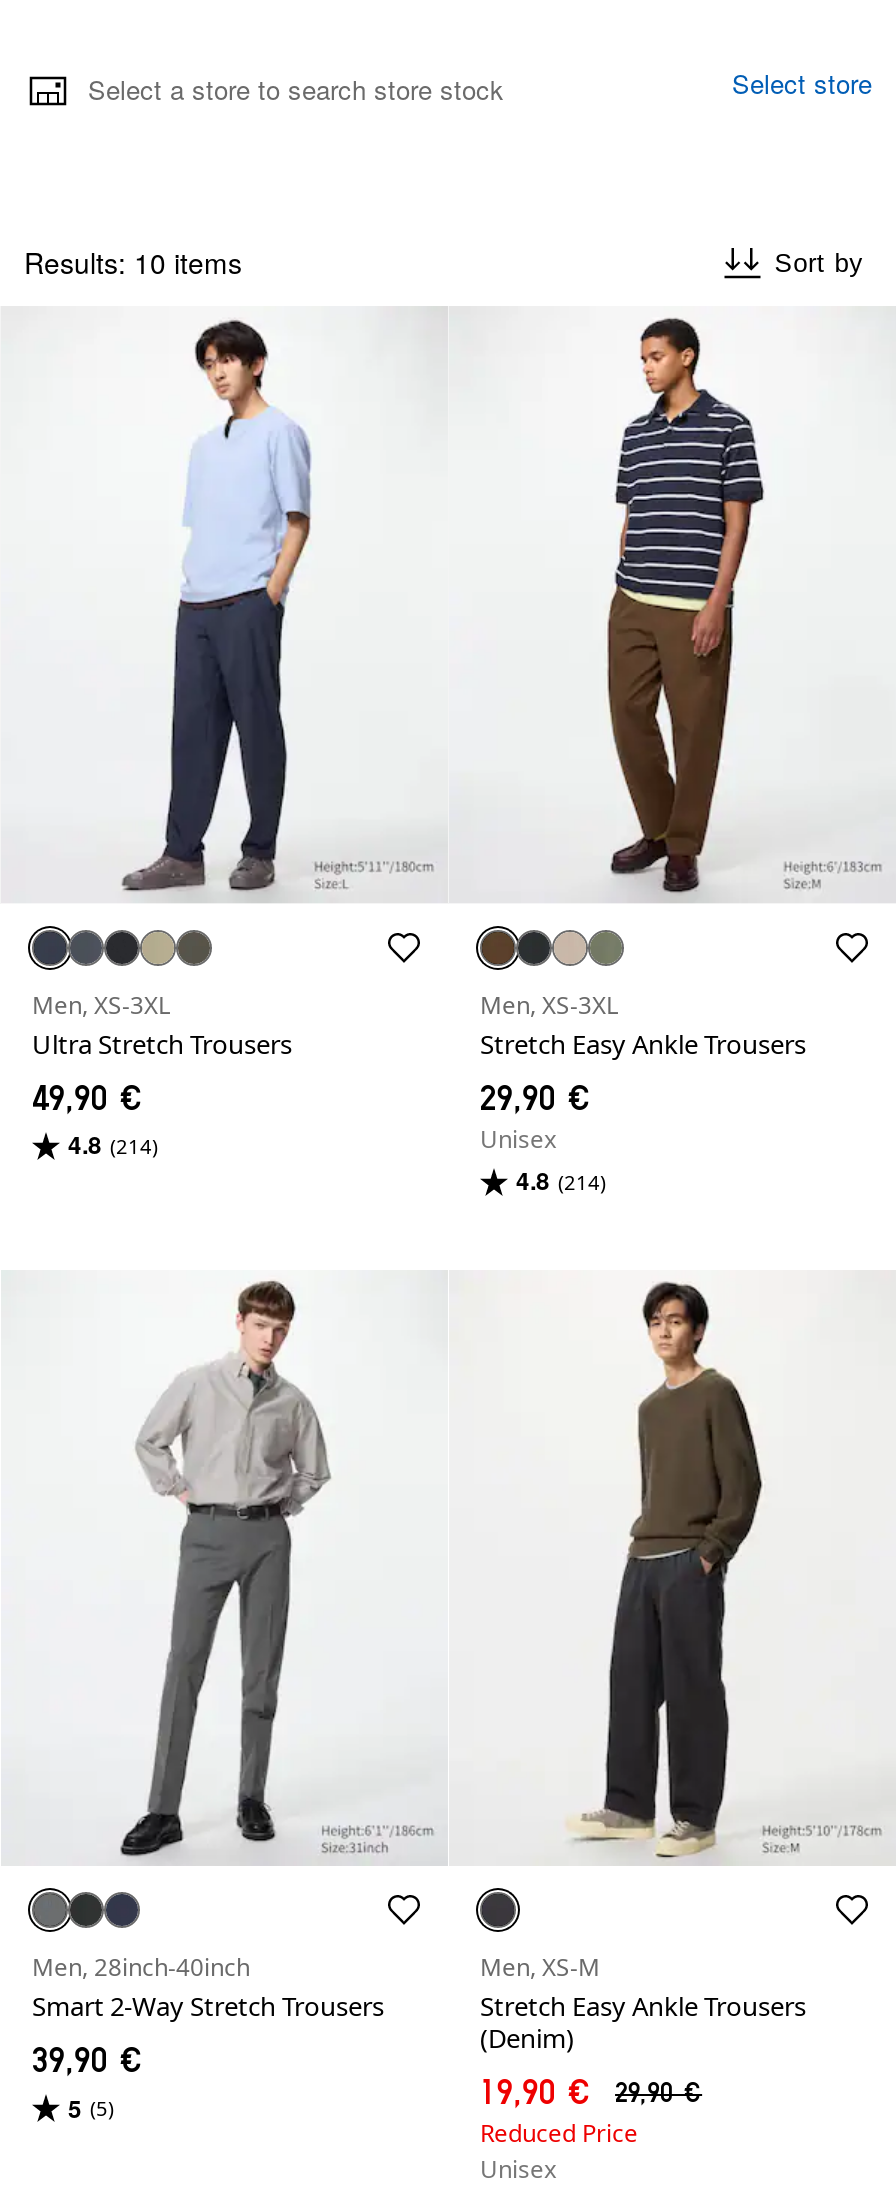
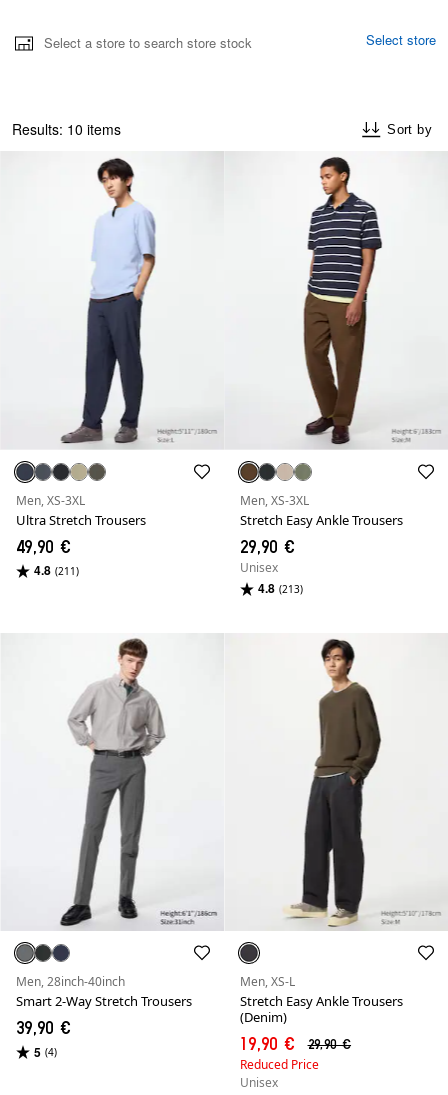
- 4.8 (214)
+ 4.8 (211)

- 4.8 (214)
+ 4.8 (213)

- Men, XS-M
+ Men, XS-L

- 5 (5)
+ 5 (4)
